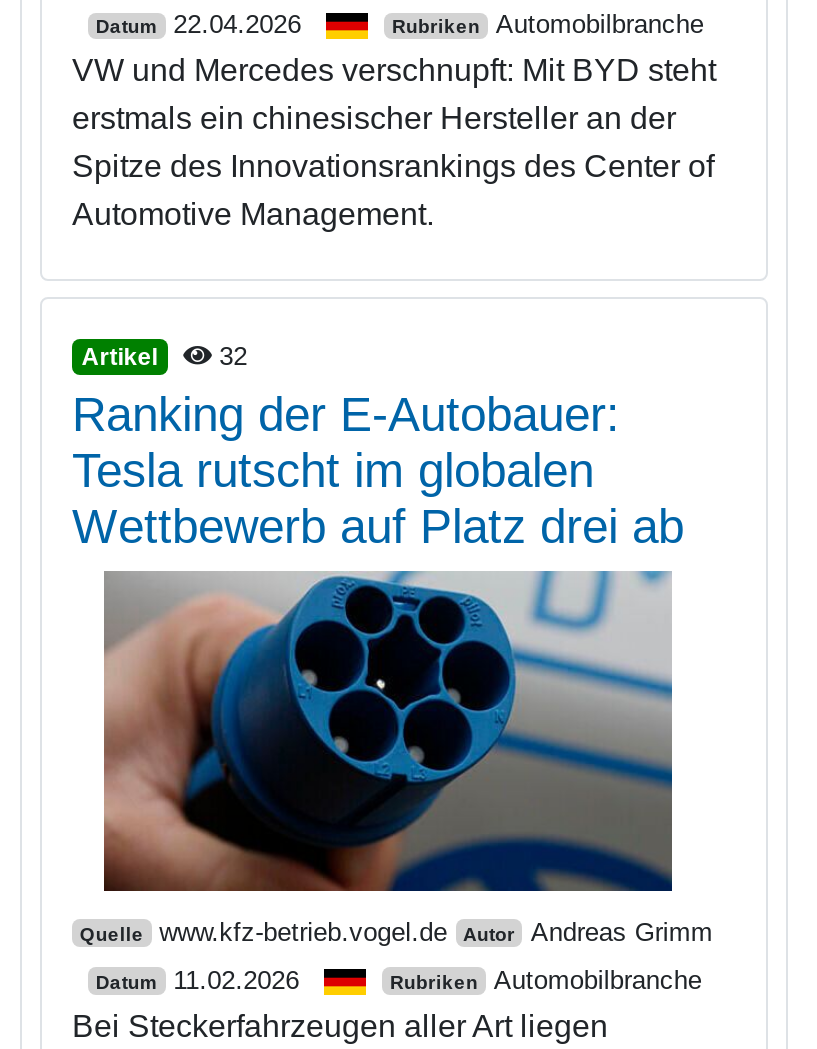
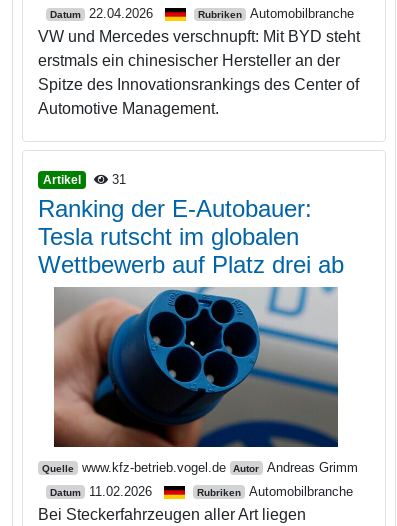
- Artikel 32
+ Artikel 31
